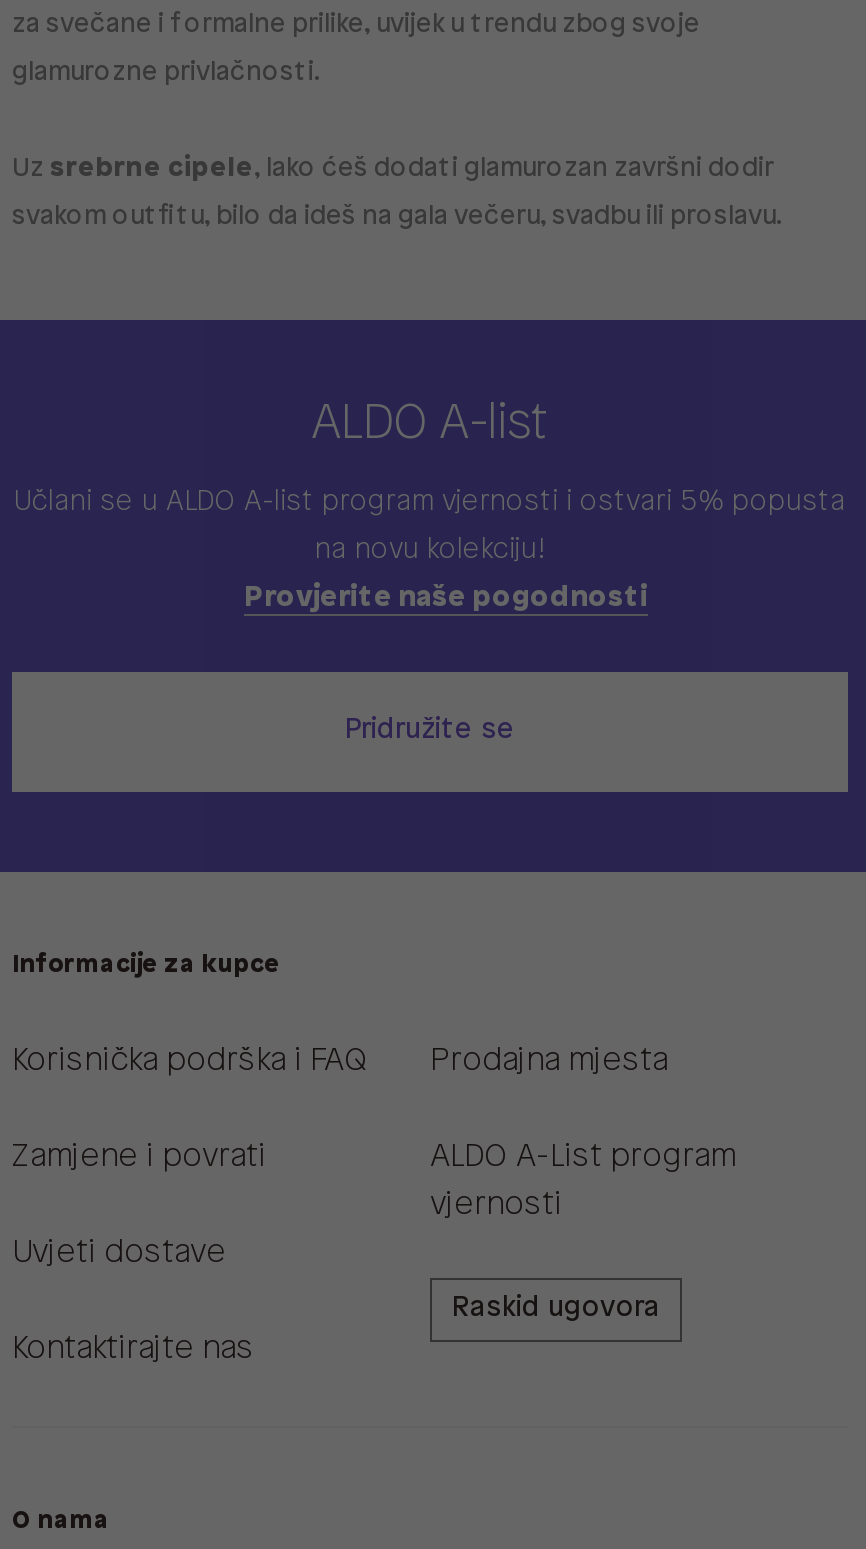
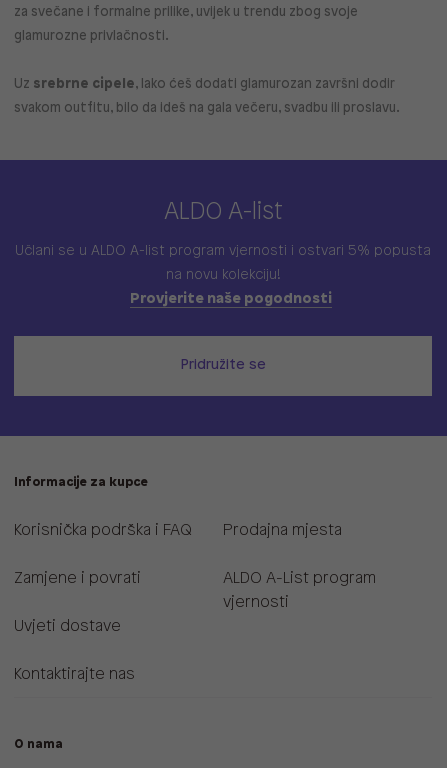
- Raskid ugovora
